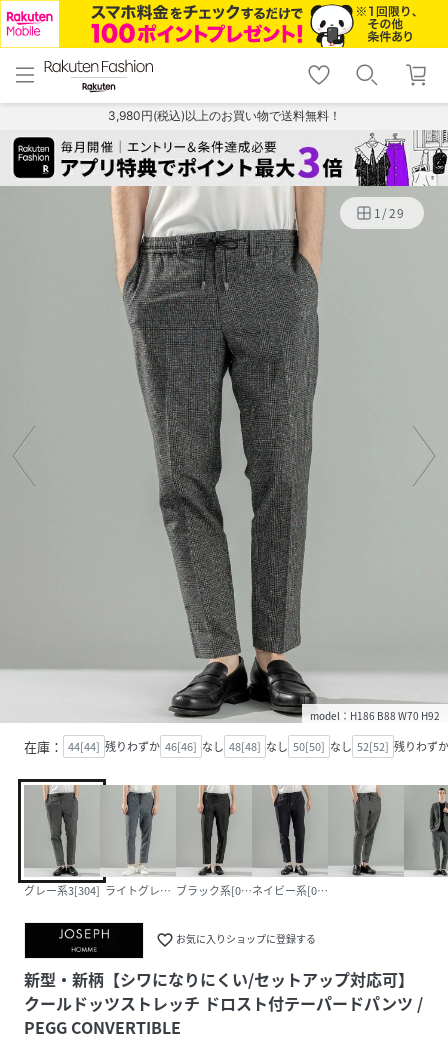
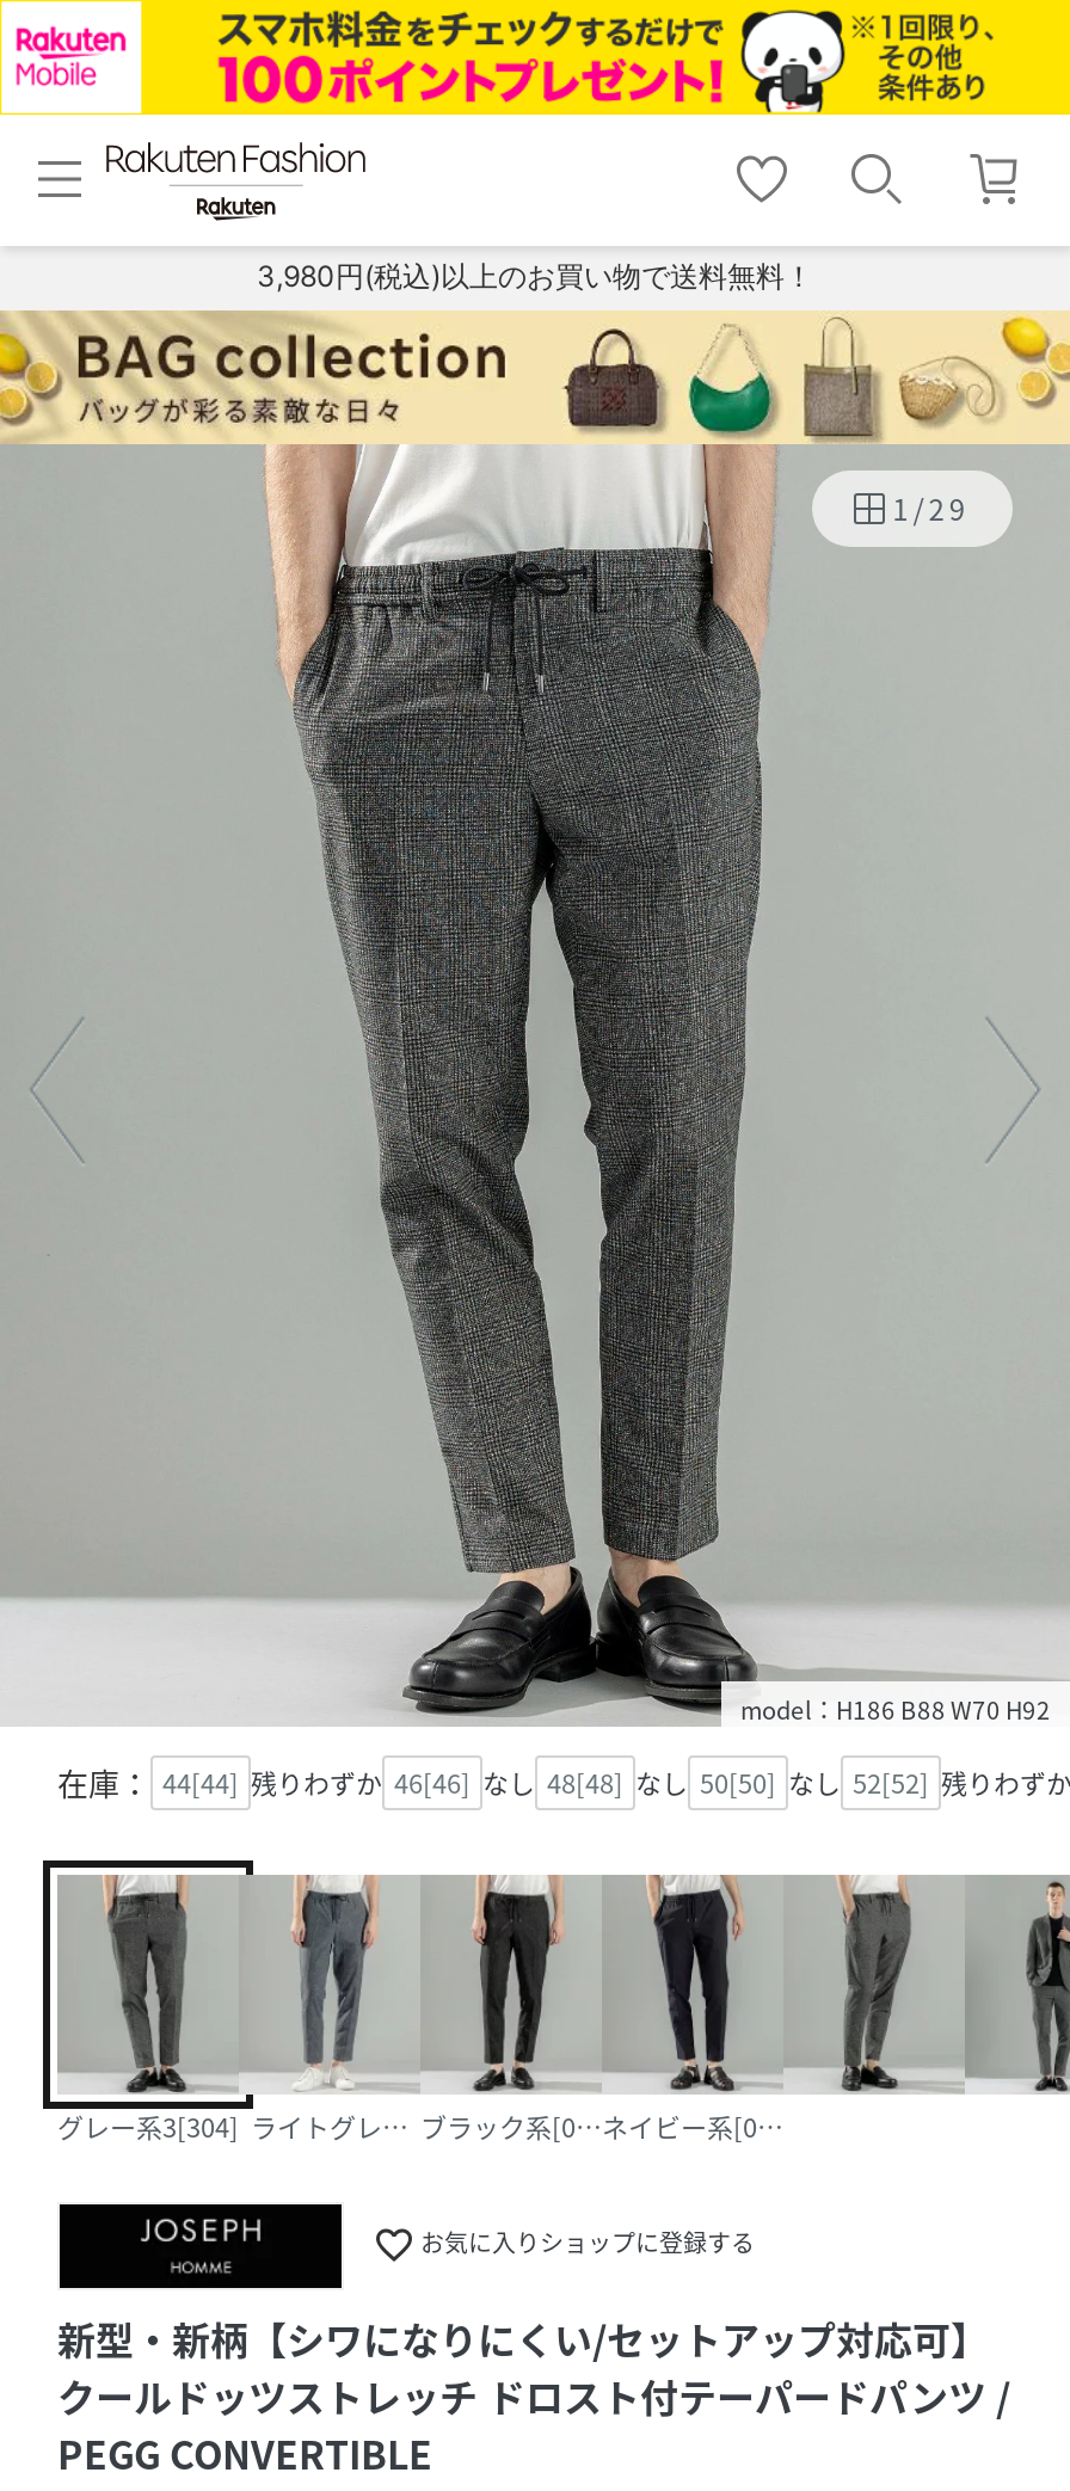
- [image]
+ [image]
